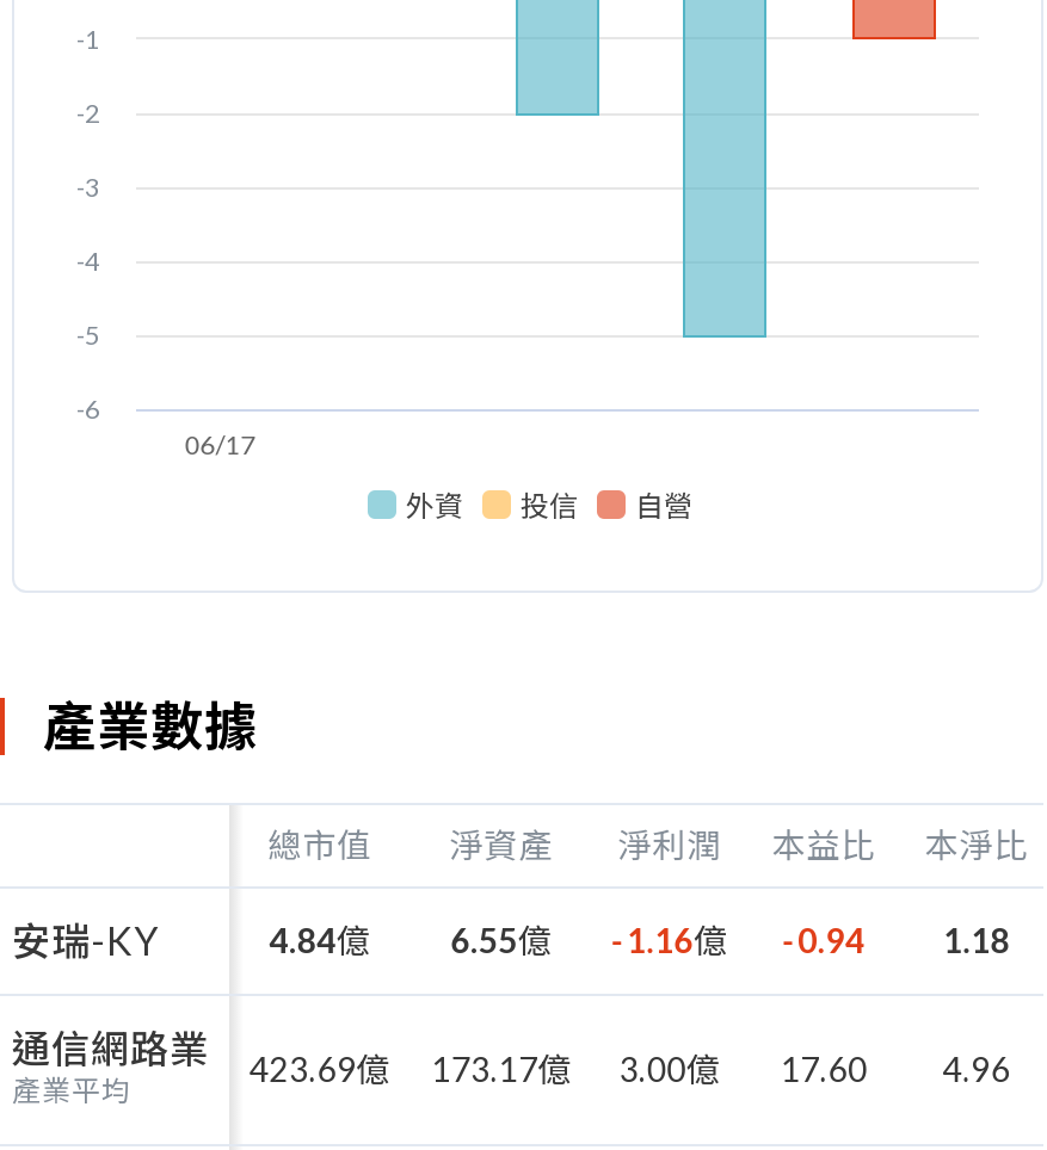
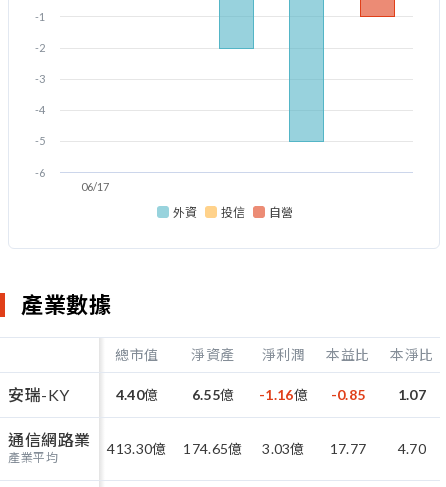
- 4.84億
+ 4.40億

- -0.94
+ -0.85

- 1.18
+ 1.07

- 423.69億
+ 413.30億

- 173.17億
+ 174.65億

- 3.00億
+ 3.03億

- 17.60
+ 17.77

- 4.96
+ 4.70
